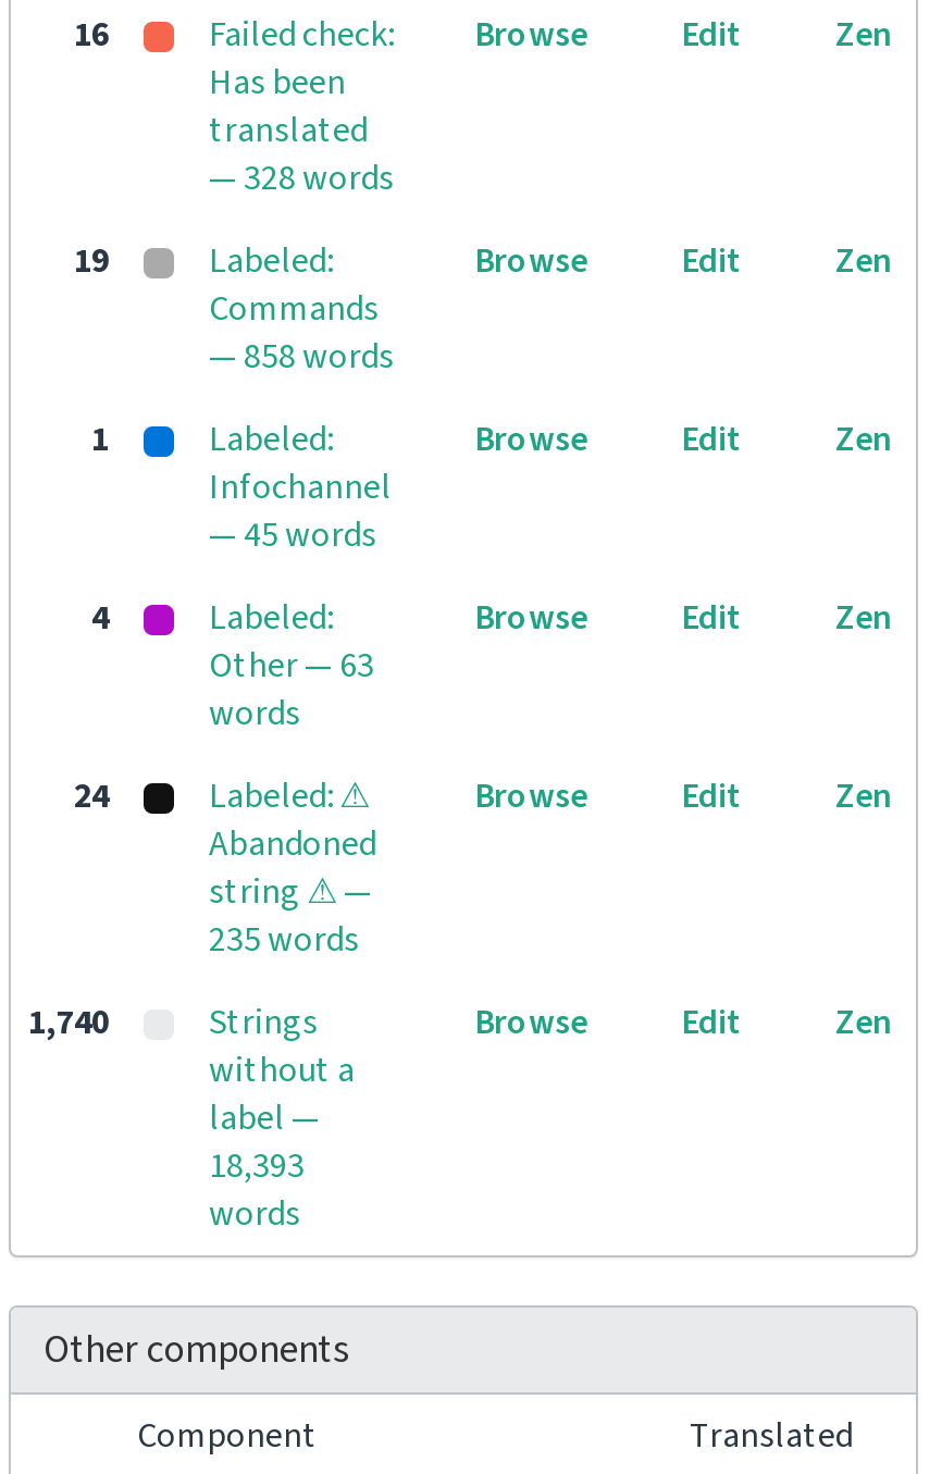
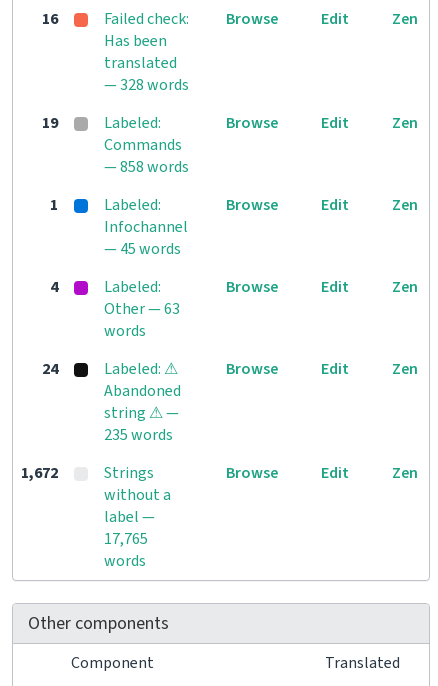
- 1,740
+ 1,672

- 18,393
+ 17,765
